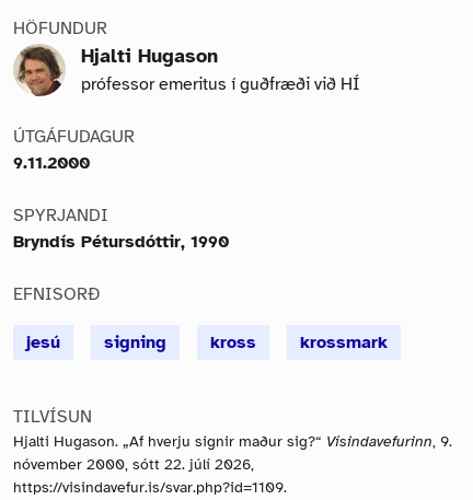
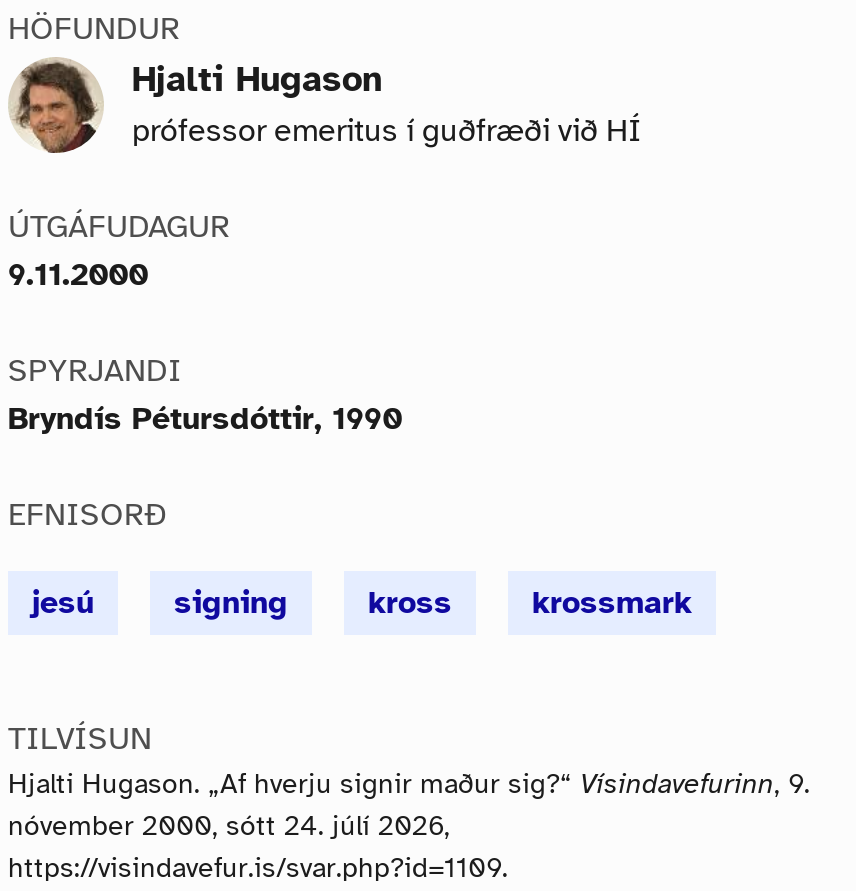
- nóvember 2000, sótt 22. júlí 2026,
+ nóvember 2000, sótt 24. júlí 2026,
